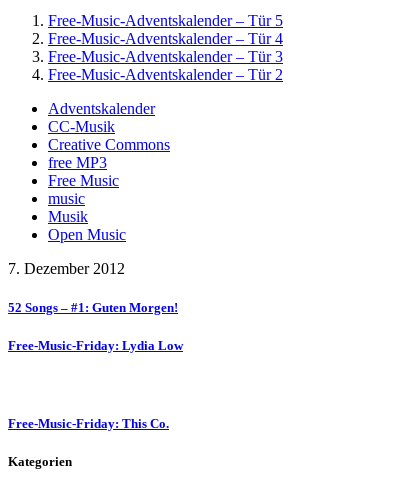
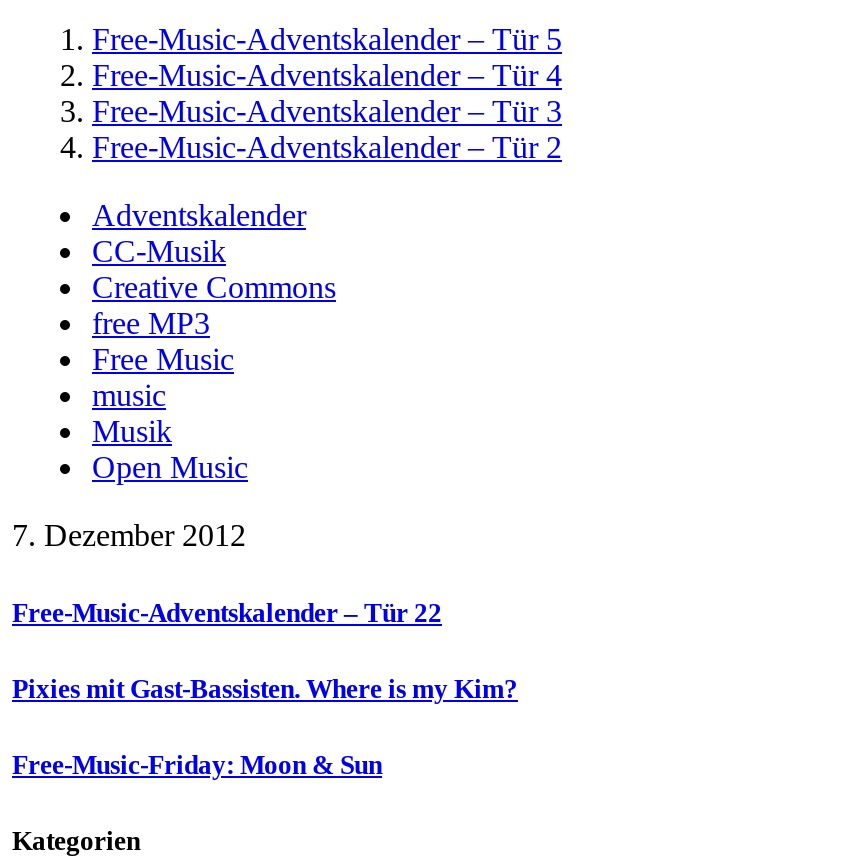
- 52 Songs – #1: Guten Morgen!
+ Free-Music-Adventskalender – Tür 22

- Free-Music-Friday: Lydia Low
+ Pixies mit Gast-Bassisten. Where is my Kim?

- Free-Music-Friday: This Co.
+ Free-Music-Friday: Moon & Sun
